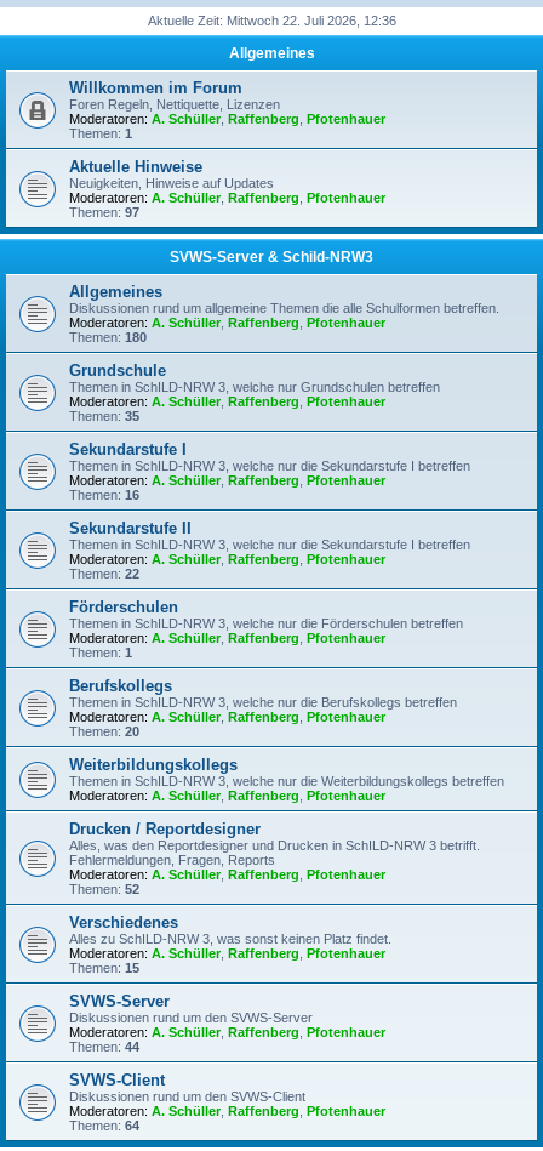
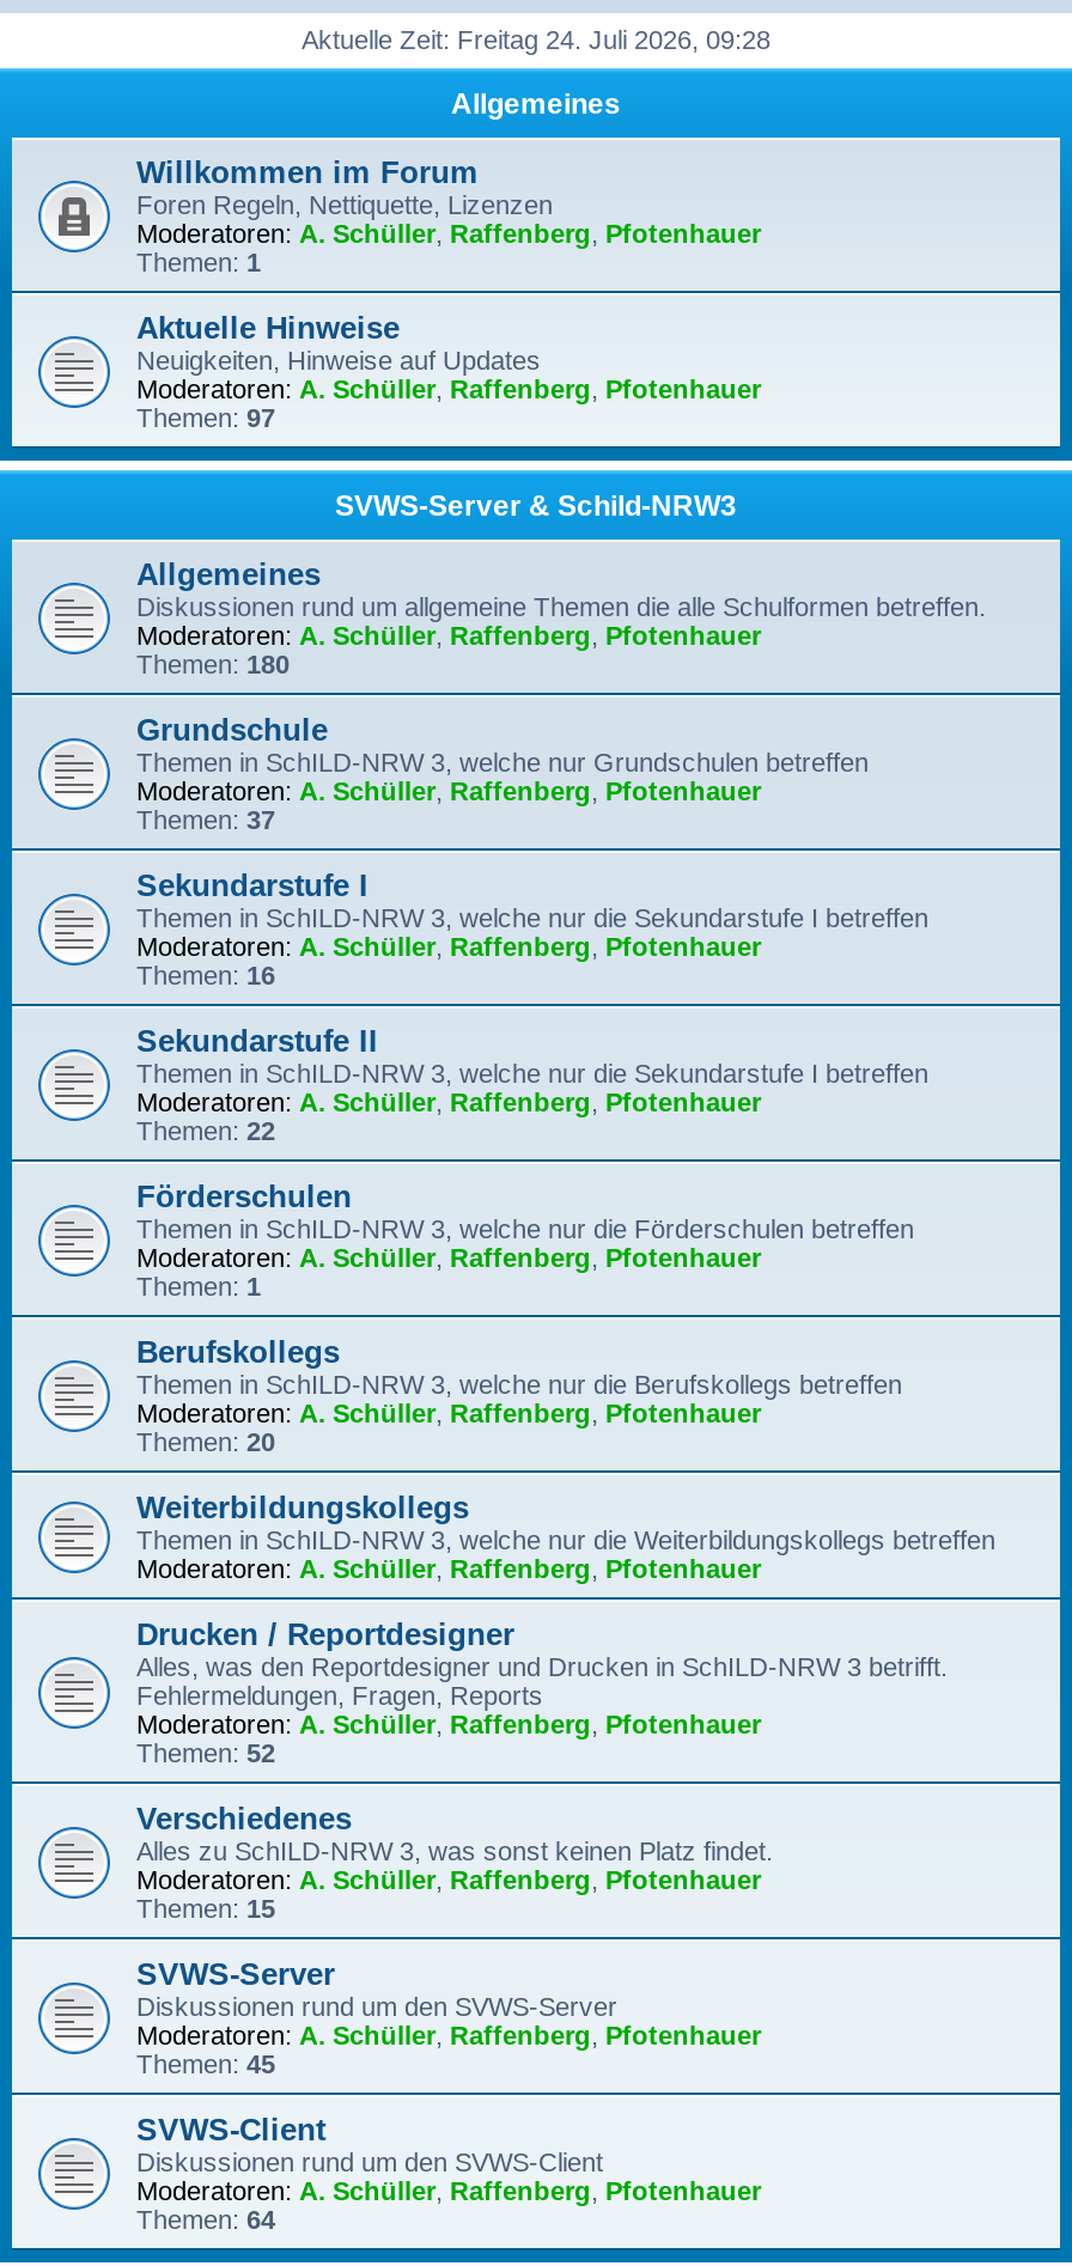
- Aktuelle Zeit: Mittwoch 22. Juli 2026, 12:36
+ Aktuelle Zeit: Freitag 24. Juli 2026, 09:28

- Themen: 35
+ Themen: 37

- Themen: 44
+ Themen: 45
